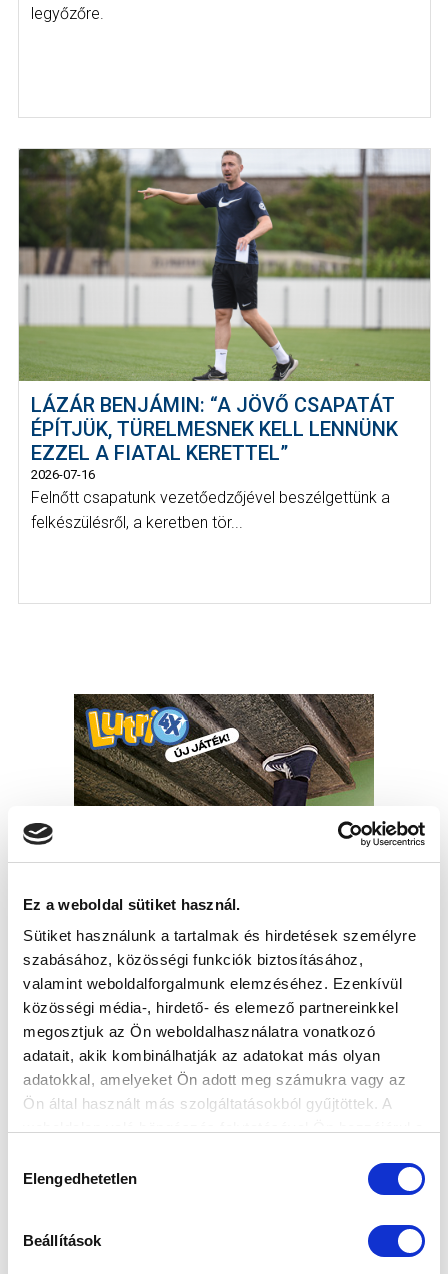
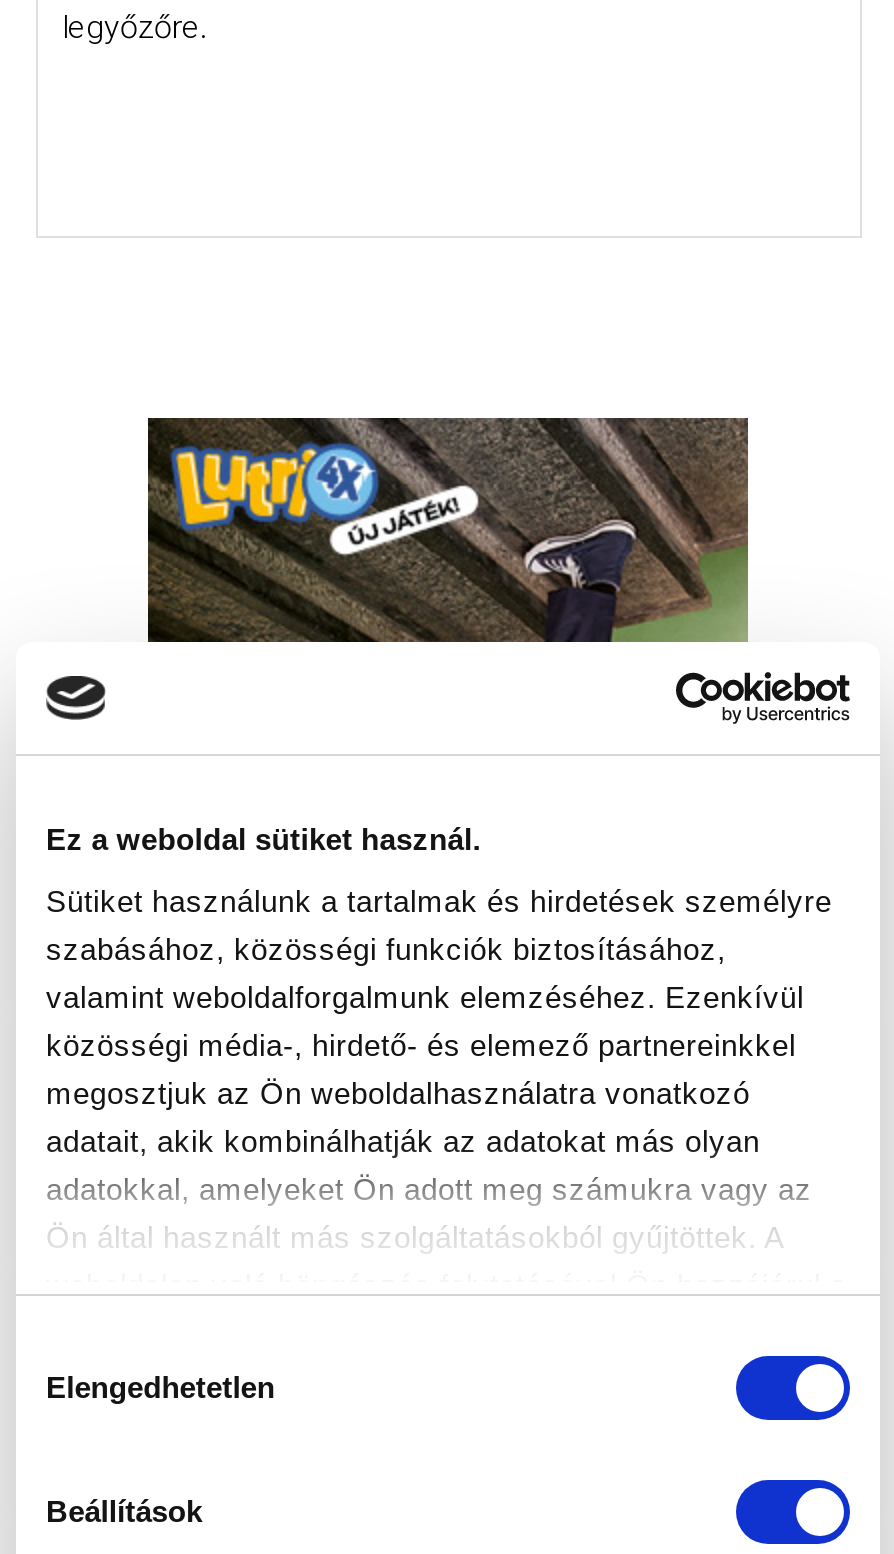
- [image]
- LÁZÁR BENJÁMIN: “A JÖVŐ CSAPATÁT
- ÉPÍTJÜK, TÜRELMESNEK KELL LENNÜNK
- EZZEL A FIATAL KERETTEL”
- 2026-07-16
- Felnőtt csapatunk vezetőedzőjével beszélgettünk a
- felkészülésről, a keretben tör...
